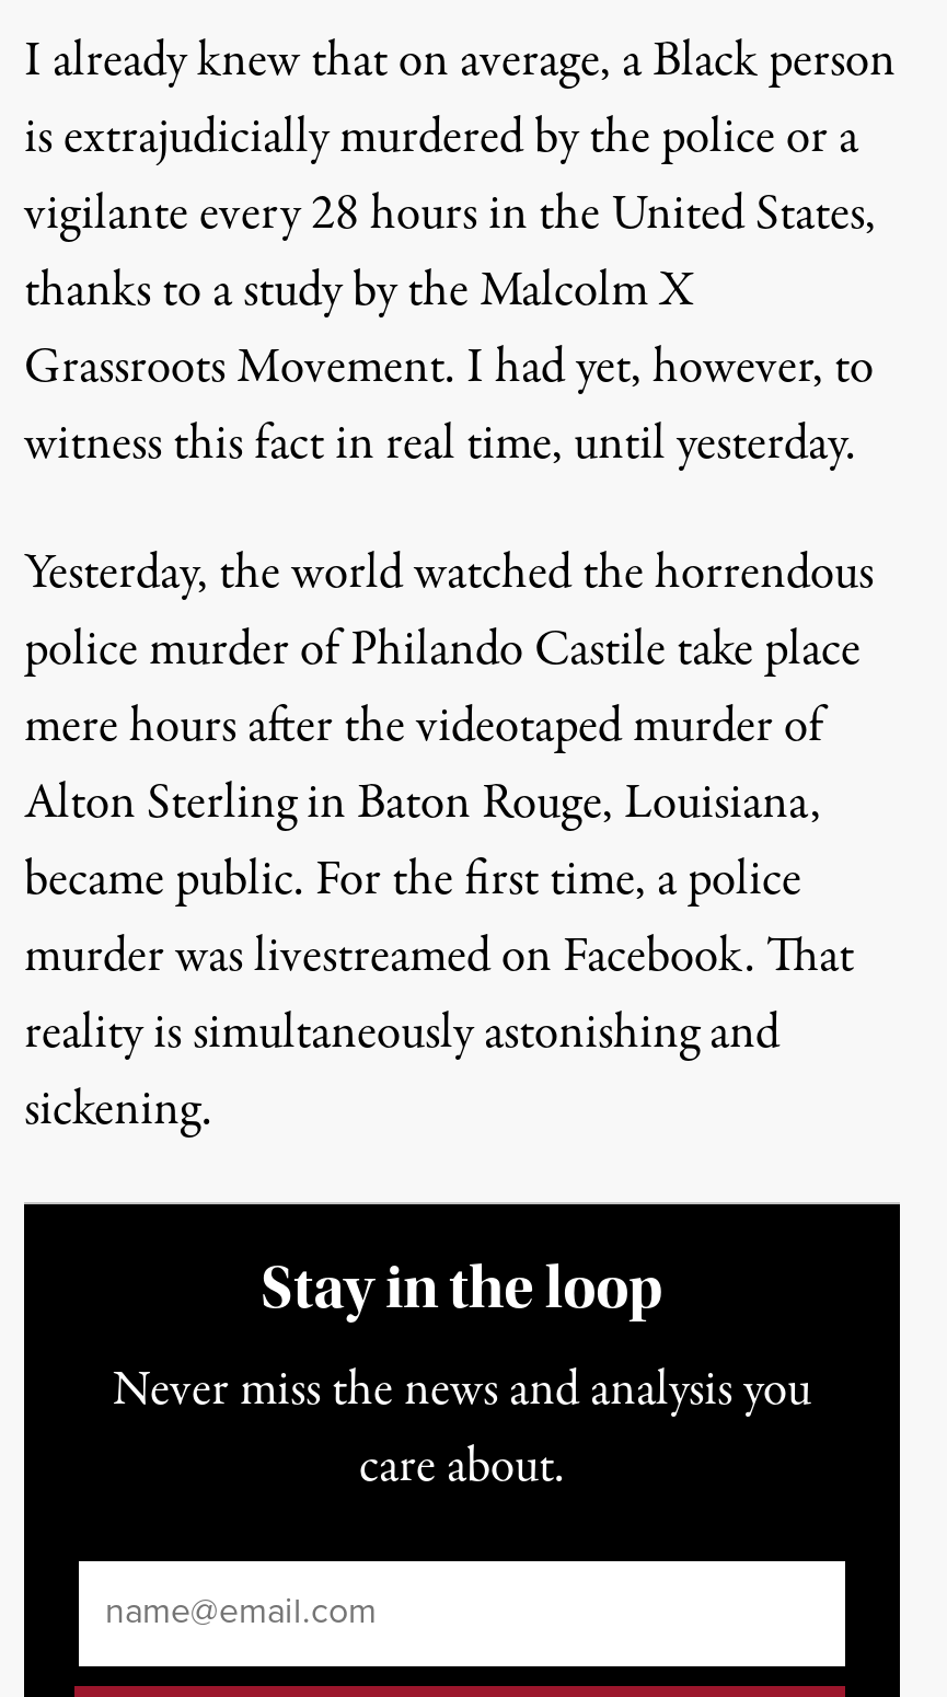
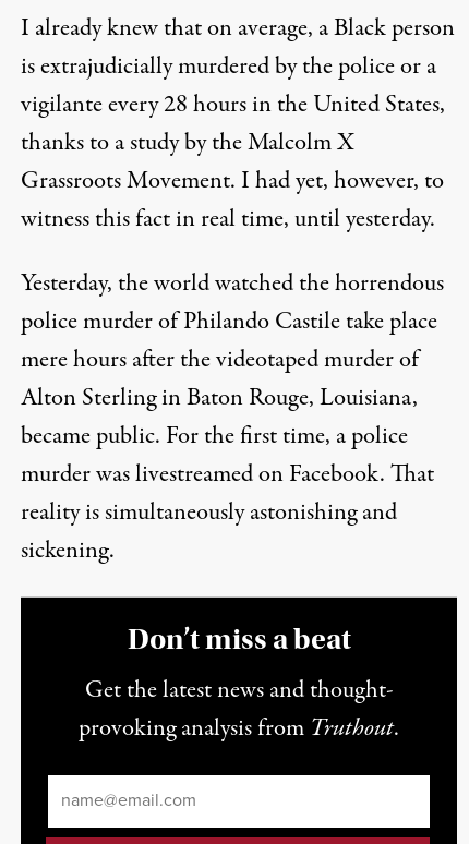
- Stay in the loop
+ Don’t miss a beat

- Never miss the news and analysis you
- care about.
+ Get the latest news and thought-
+ provoking analysis from Truthout.
